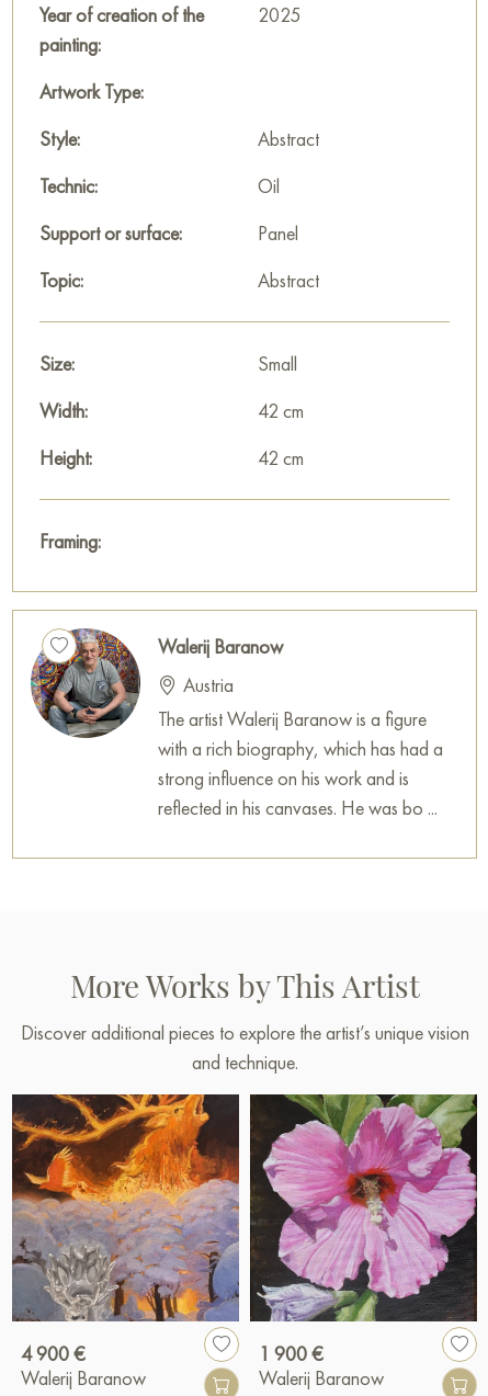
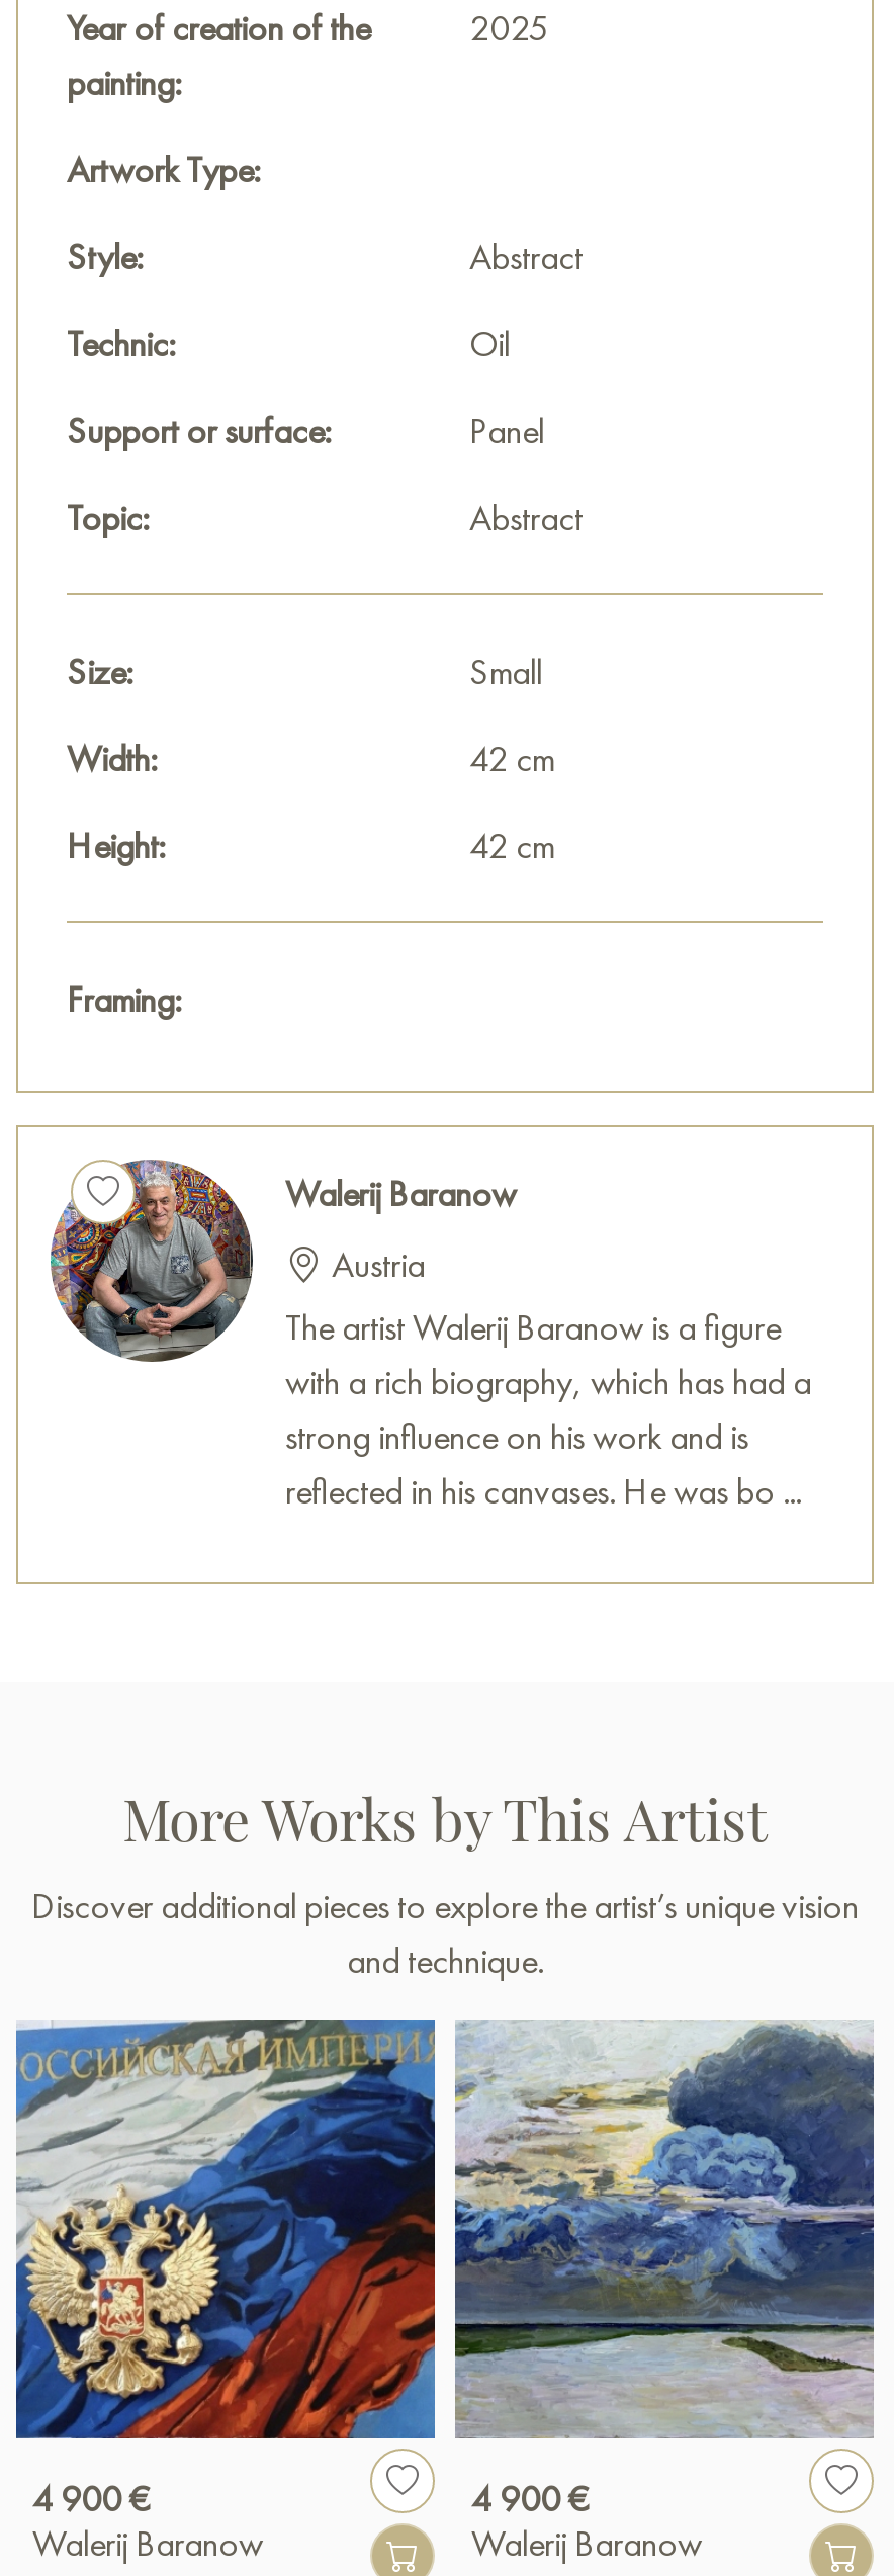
- [image]
- 1 900 €
+ [image]
+ 4 900 €

- [image]
+ [image]
